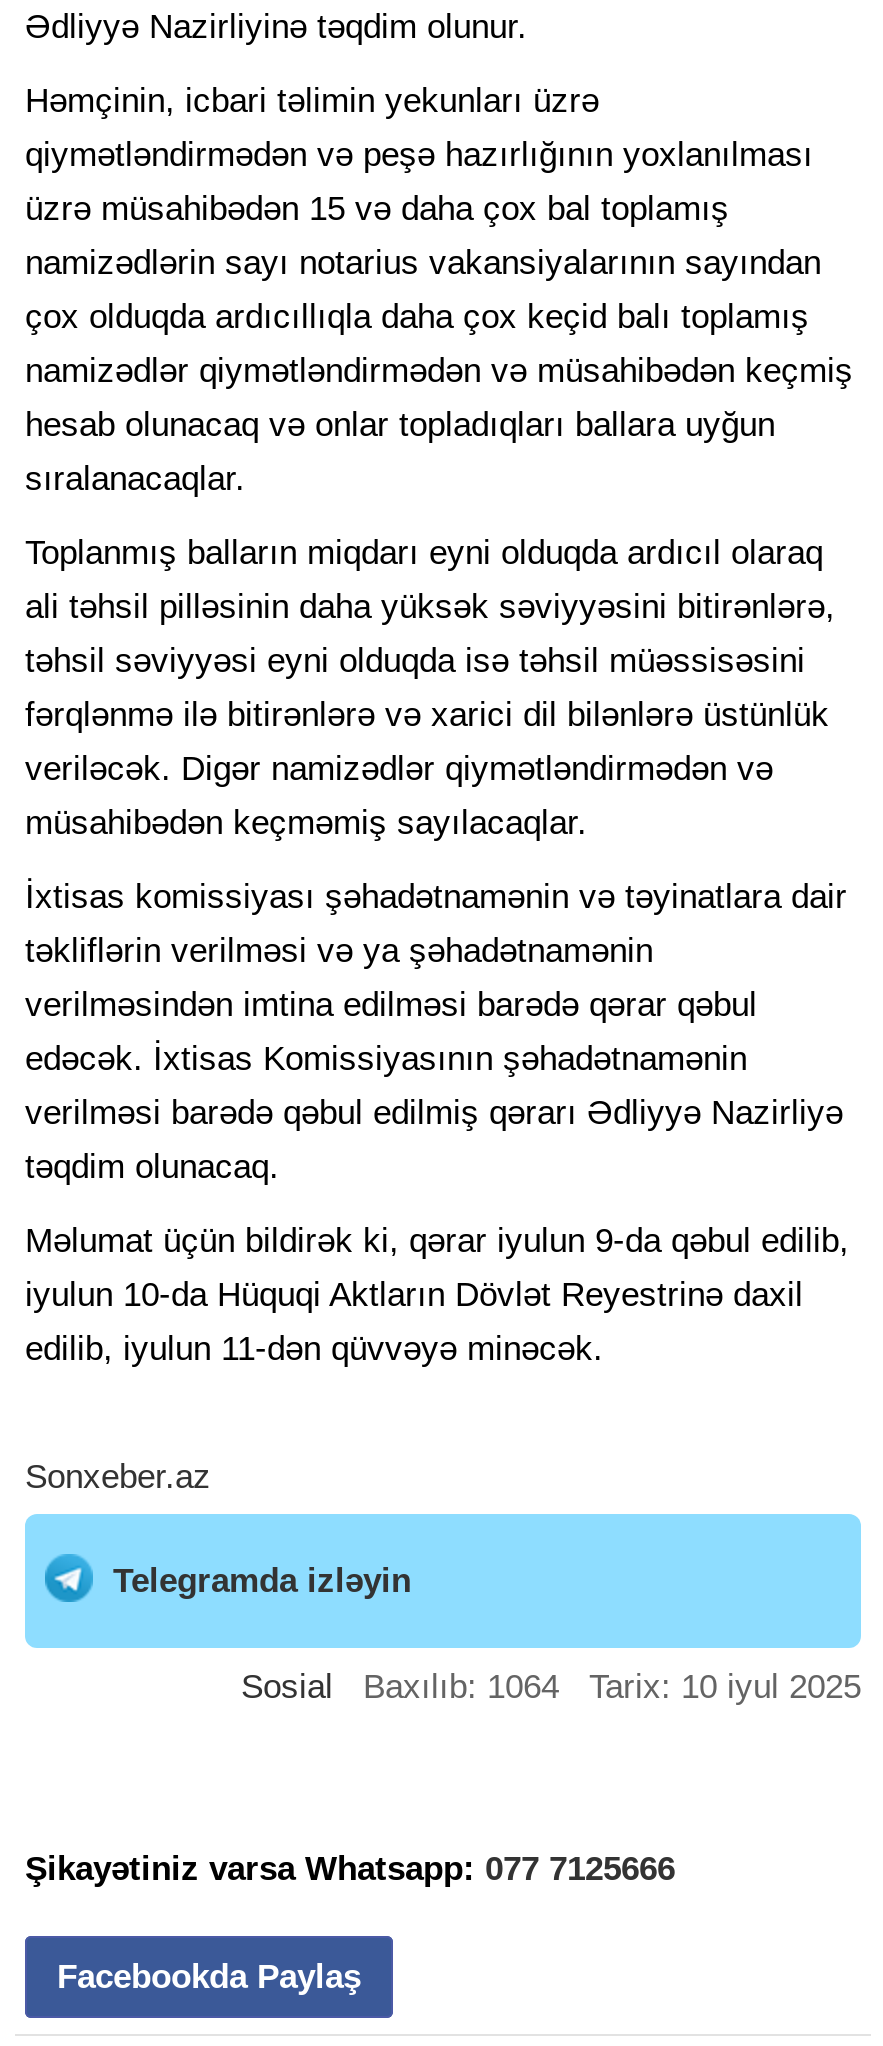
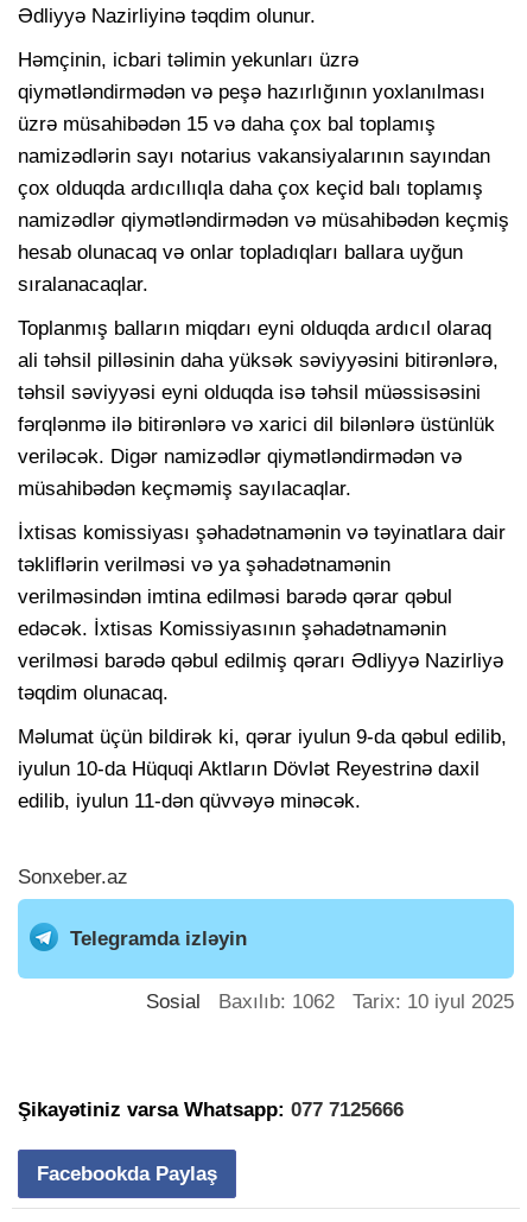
- Sosial Baxılıb: 1064 Tarix: 10 iyul 2025
+ Sosial Baxılıb: 1062 Tarix: 10 iyul 2025
